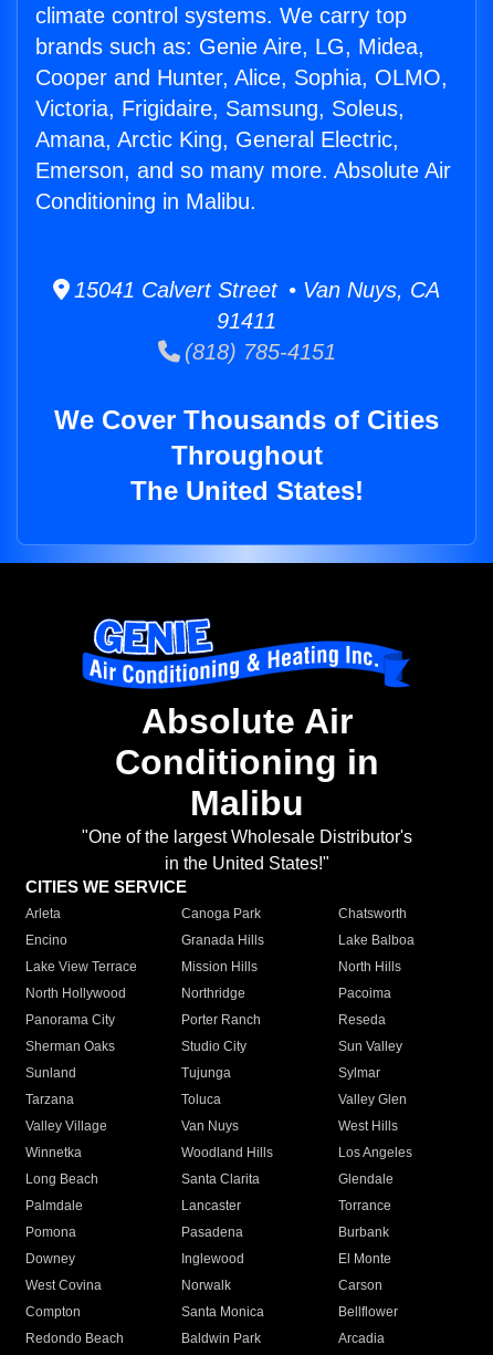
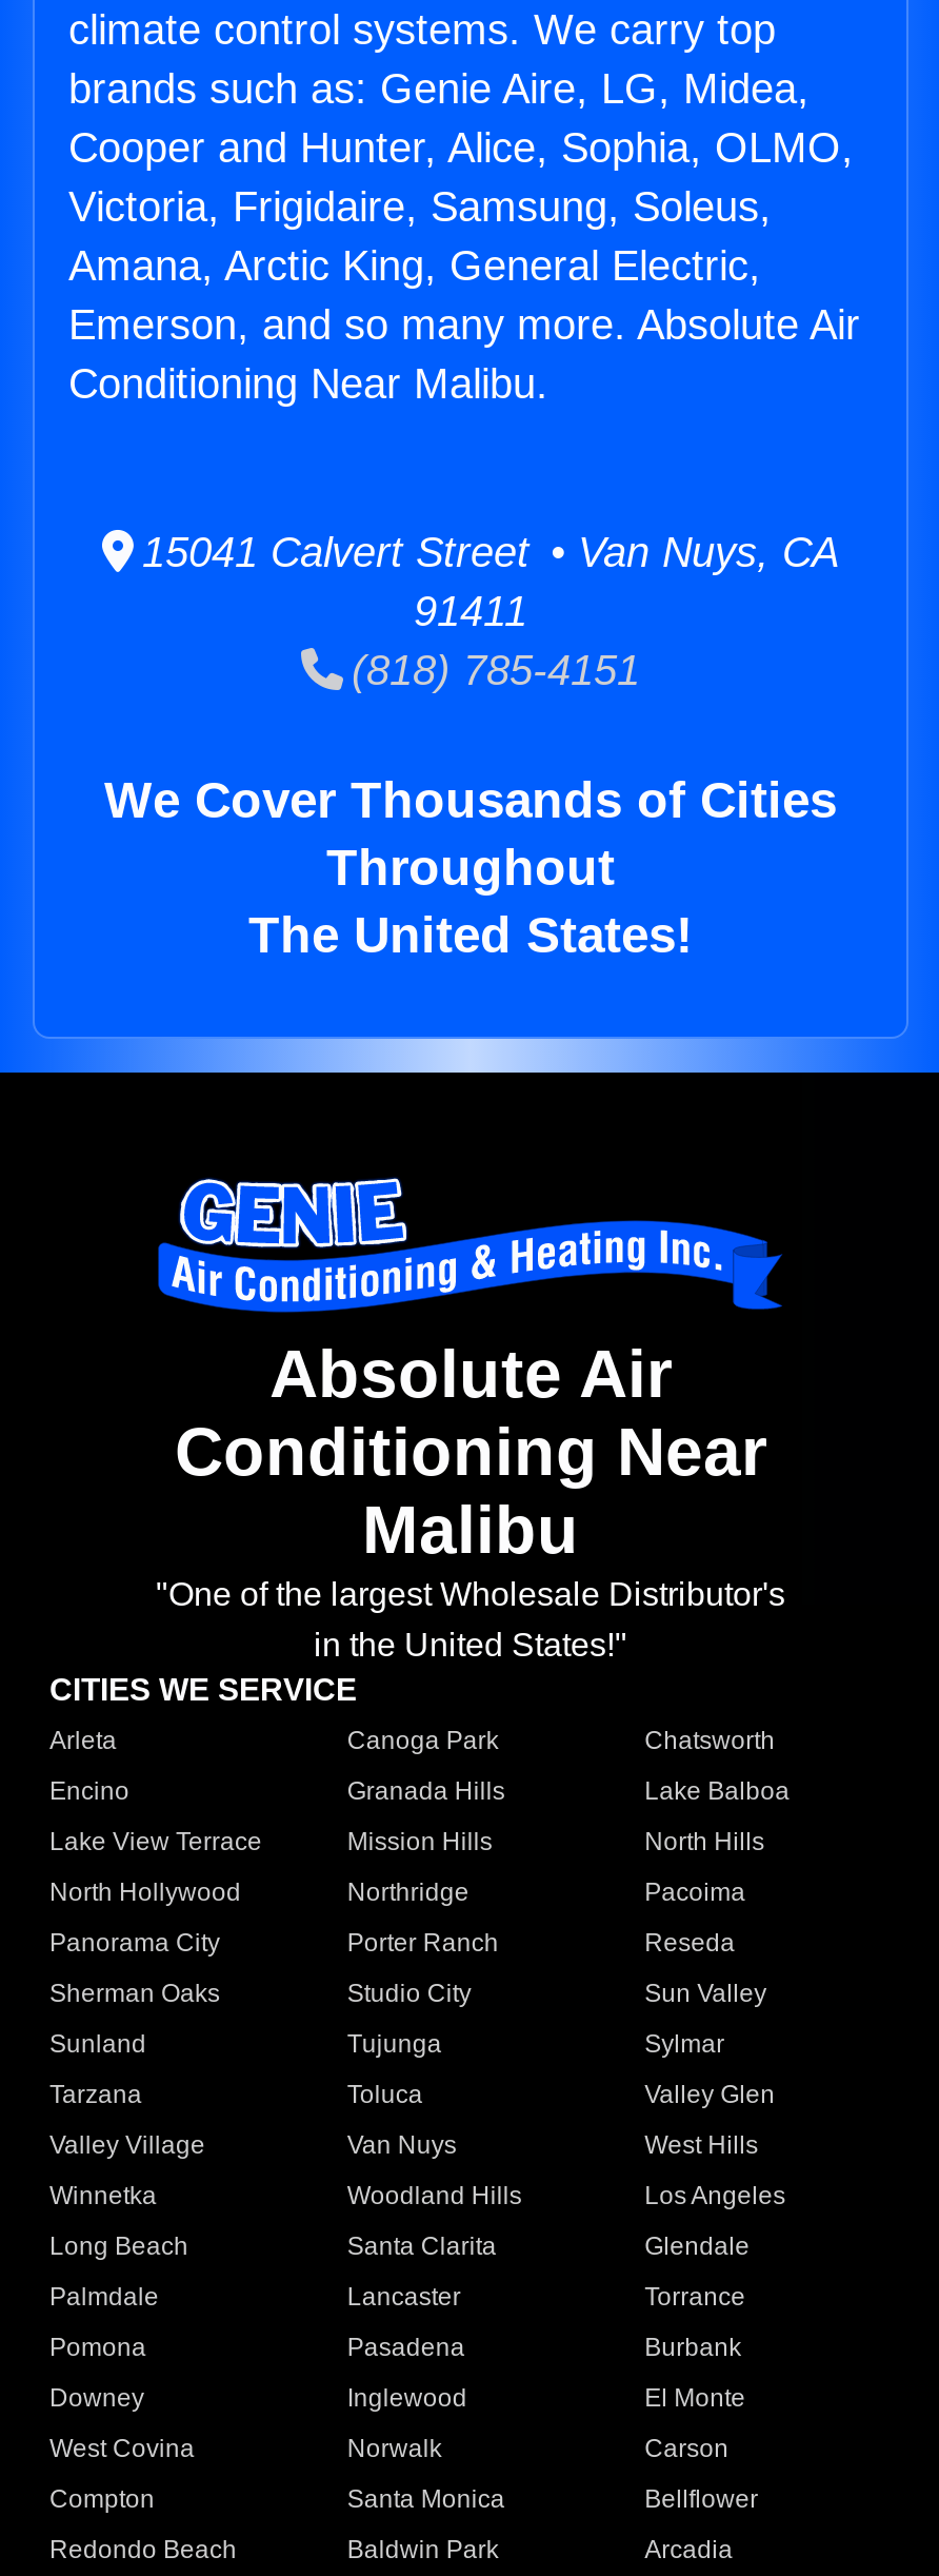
- Conditioning in Malibu.
+ Conditioning Near Malibu.

- Conditioning in
+ Conditioning Near
